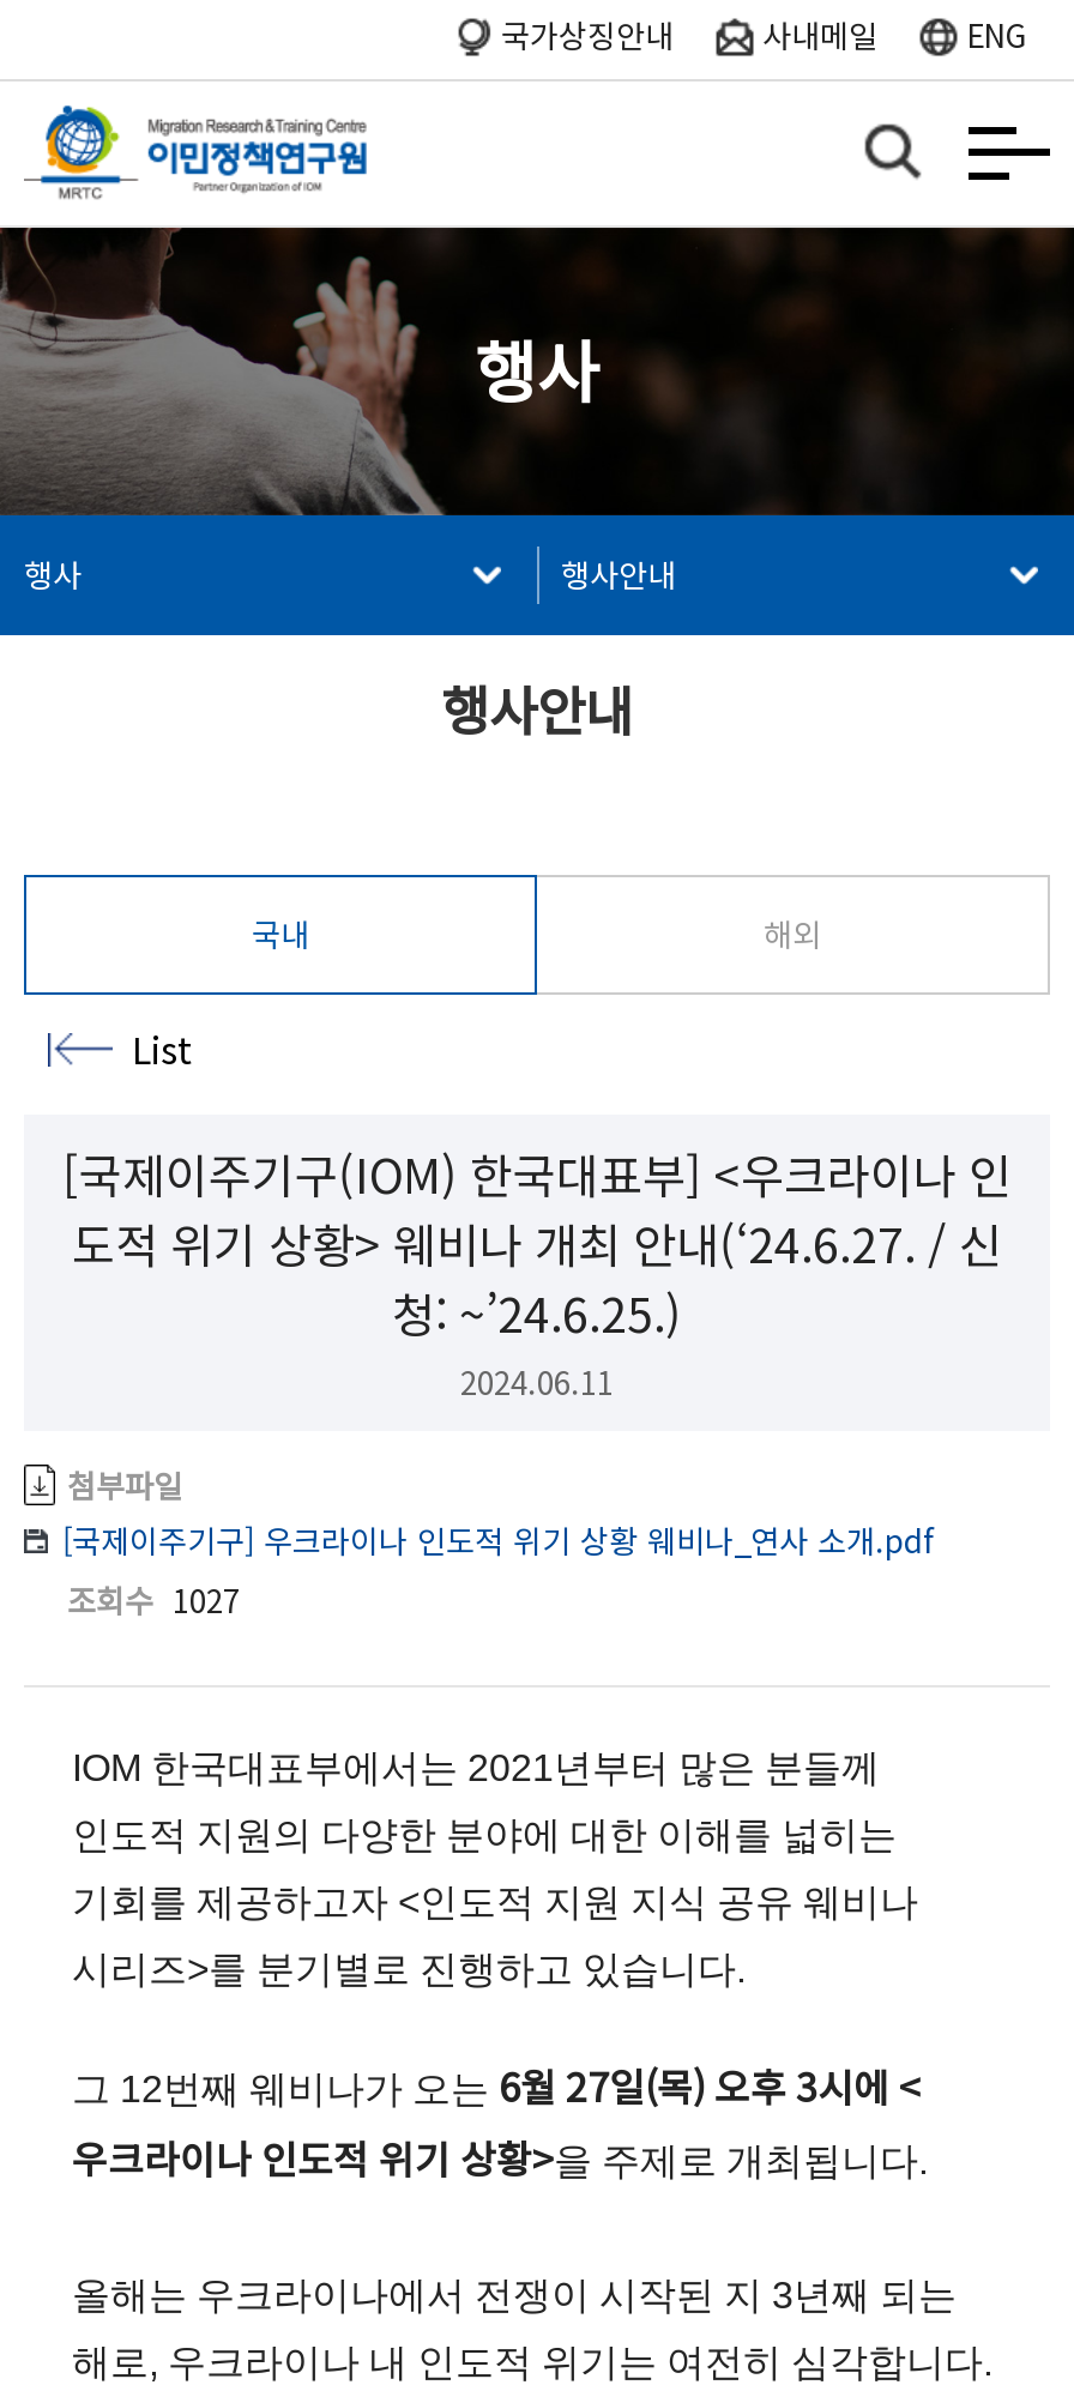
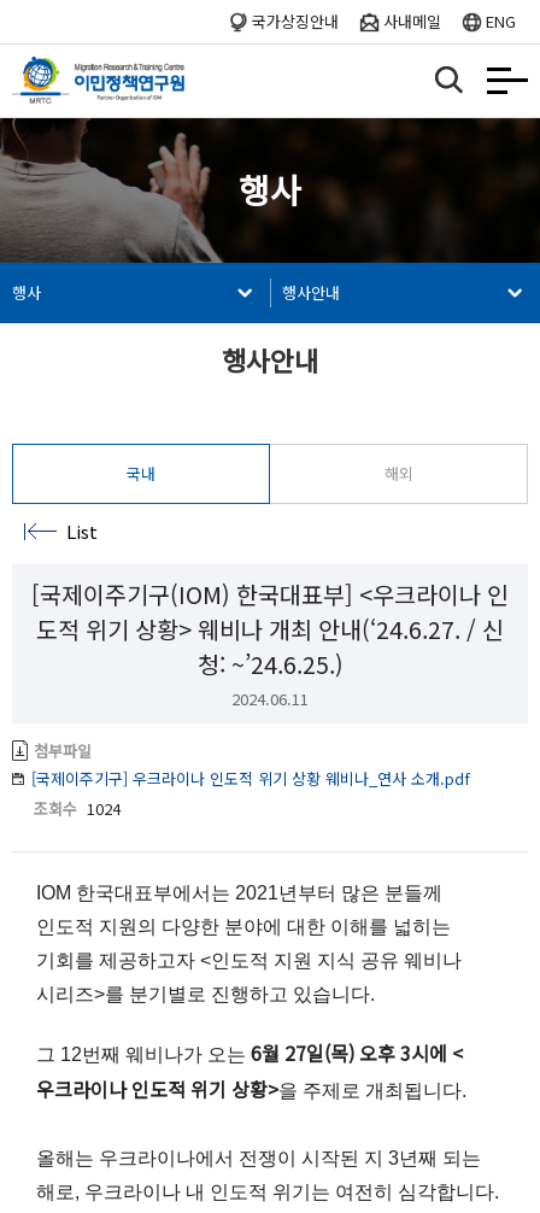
- 조회수 1027
+ 조회수 1024
